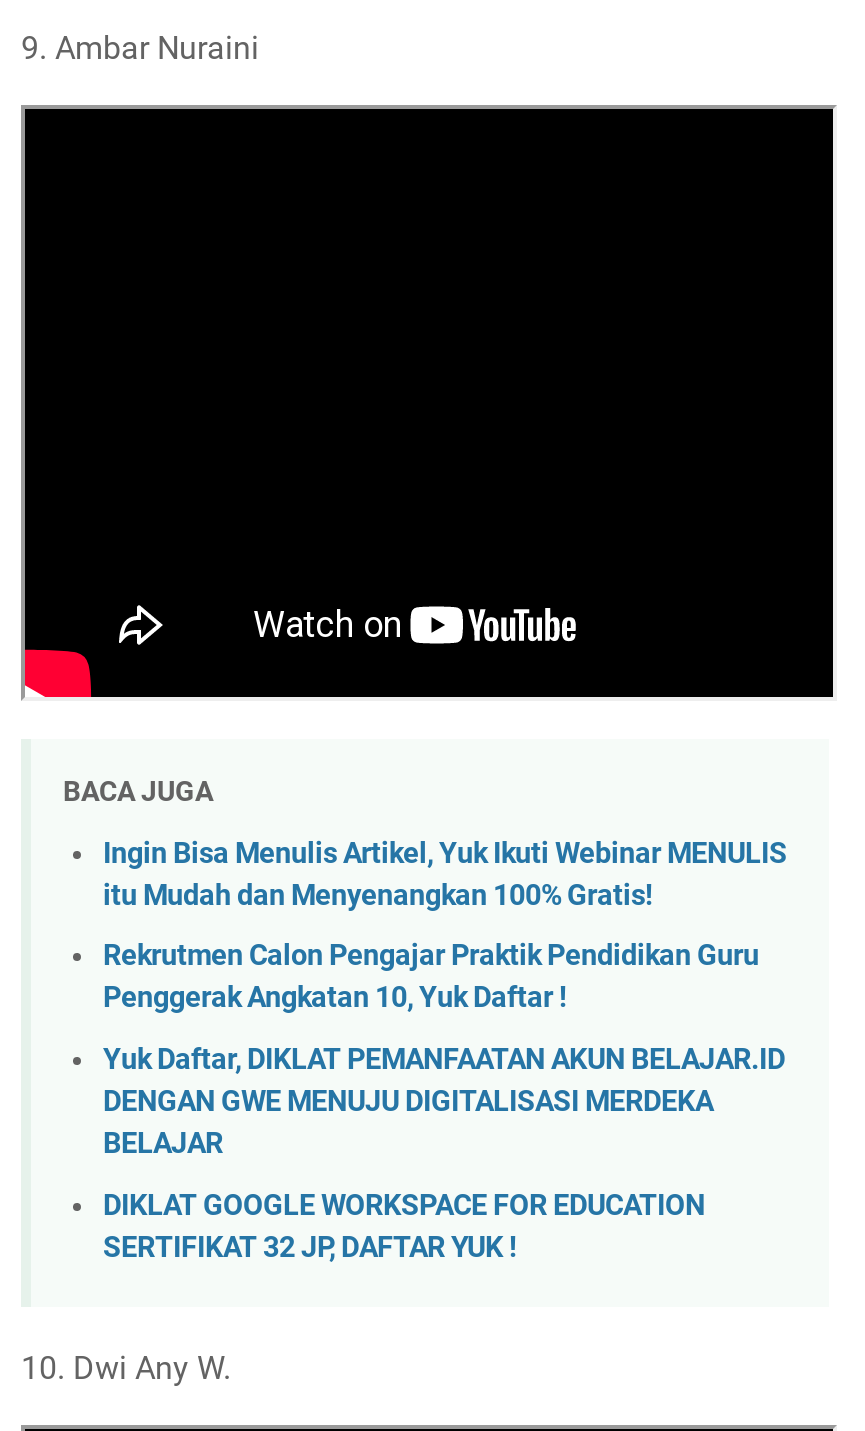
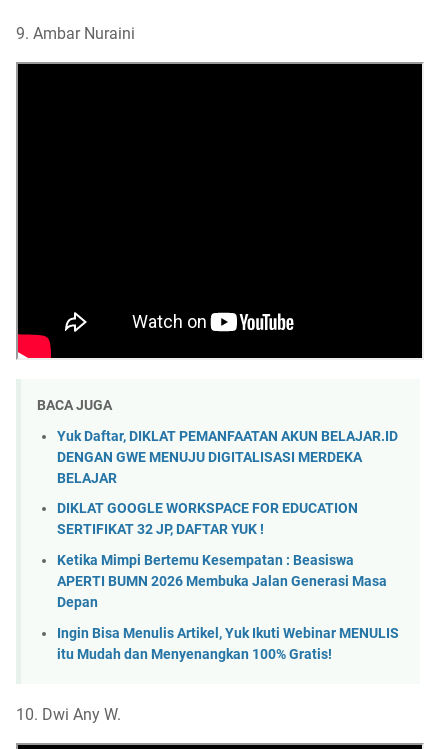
moved down: Ingin Bisa Menulis Artikel, Yuk Ikuti Webinar MENULIS | itu Mudah dan Menyenangkan 100% Gratis!

- Rekrutmen Calon Pengajar Praktik Pendidikan Guru
- Penggerak Angkatan 10, Yuk Daftar !

moved up: Yuk Daftar, DIKLAT PEMANFAATAN AKUN BELAJAR.ID | DENGAN GWE MENUJU DIGITALISASI MERDEKA | BELAJAR | DIKLAT GOOGLE WORKSPACE FOR EDUCATION | SERTIFIKAT 32 JP, DAFTAR YUK !

+ Ketika Mimpi Bertemu Kesempatan : Beasiswa
+ APERTI BUMN 2026 Membuka Jalan Generasi Masa
+ Depan
